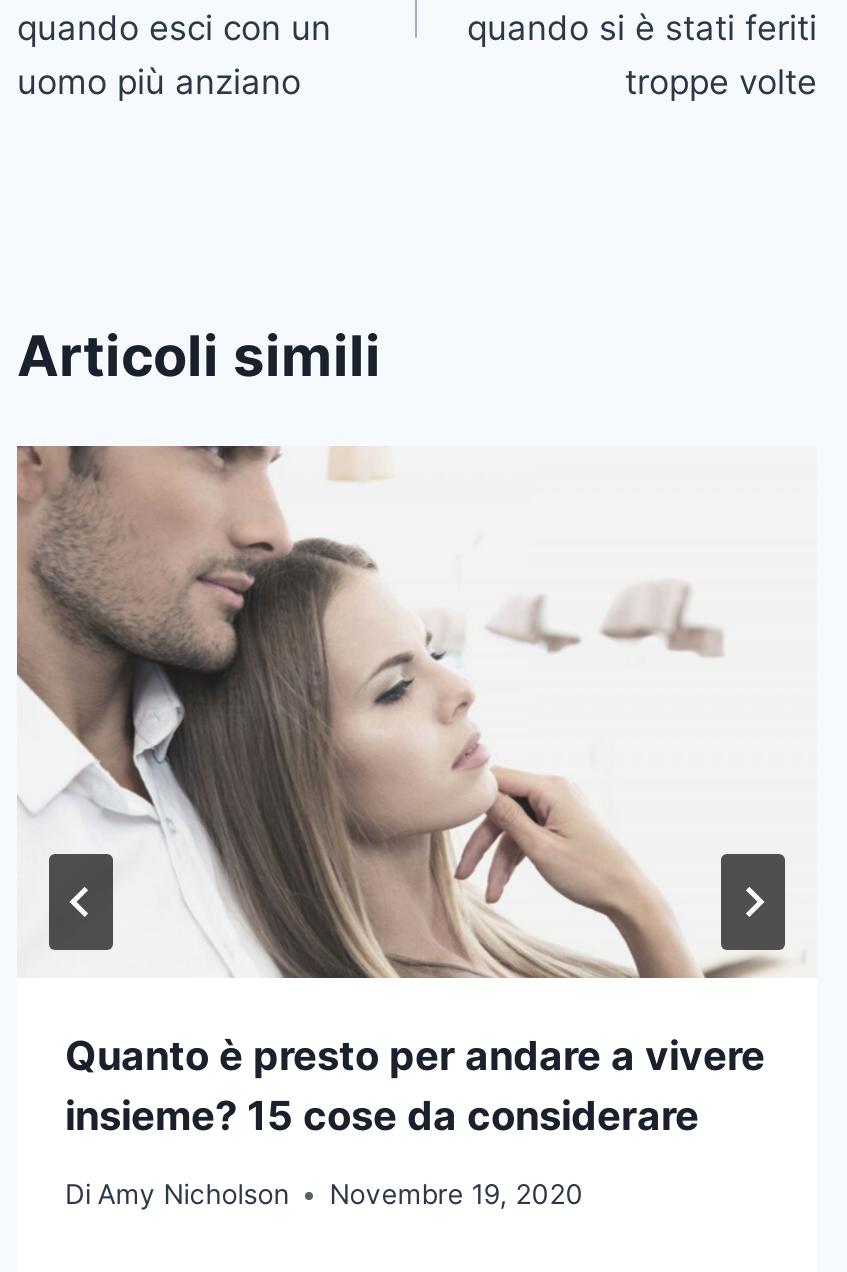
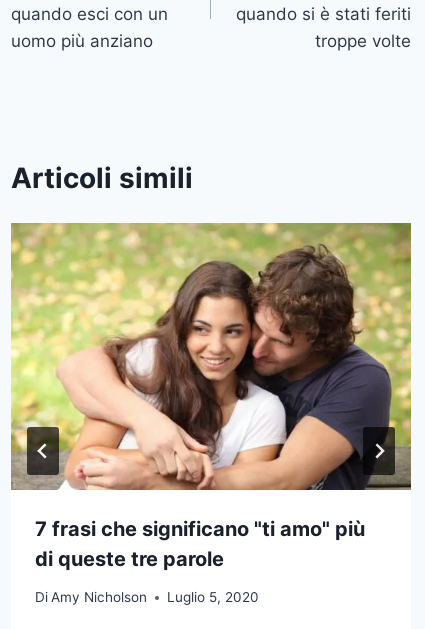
- [image]
- Quanto è presto per andare a vivere
- insieme? 15 cose da considerare
+ [image]
+ 7 frasi che significano "ti amo" più
+ di queste tre parole

- Di Amy Nicholson Novembre 19, 2020
+ Di Amy Nicholson Luglio 5, 2020
